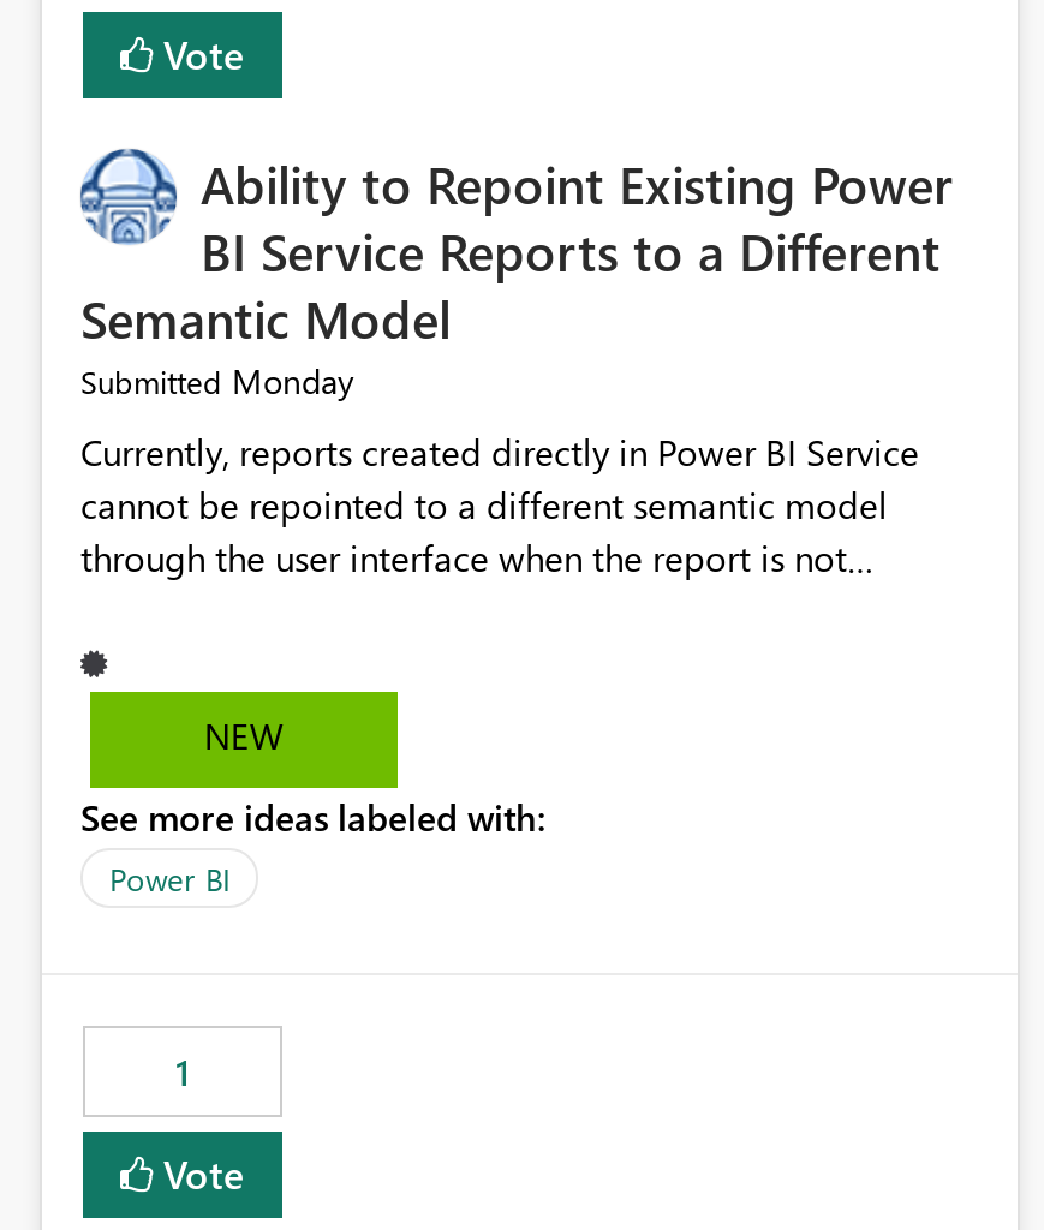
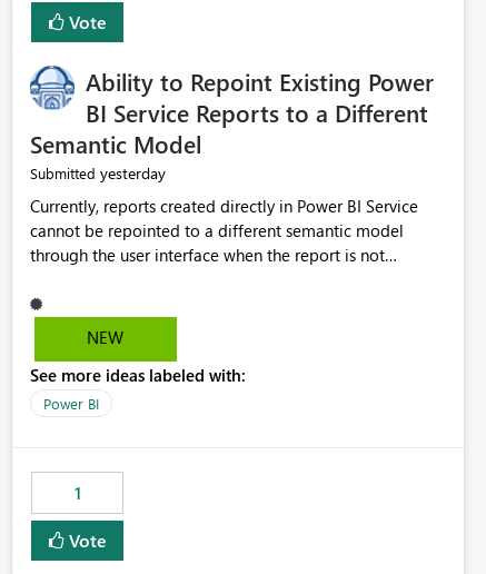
- Submitted Monday
+ Submitted yesterday
